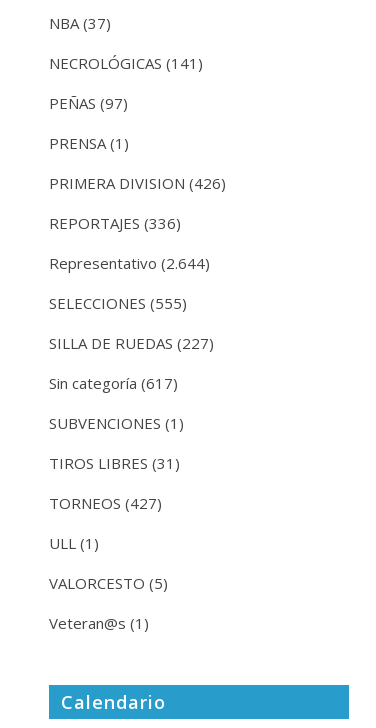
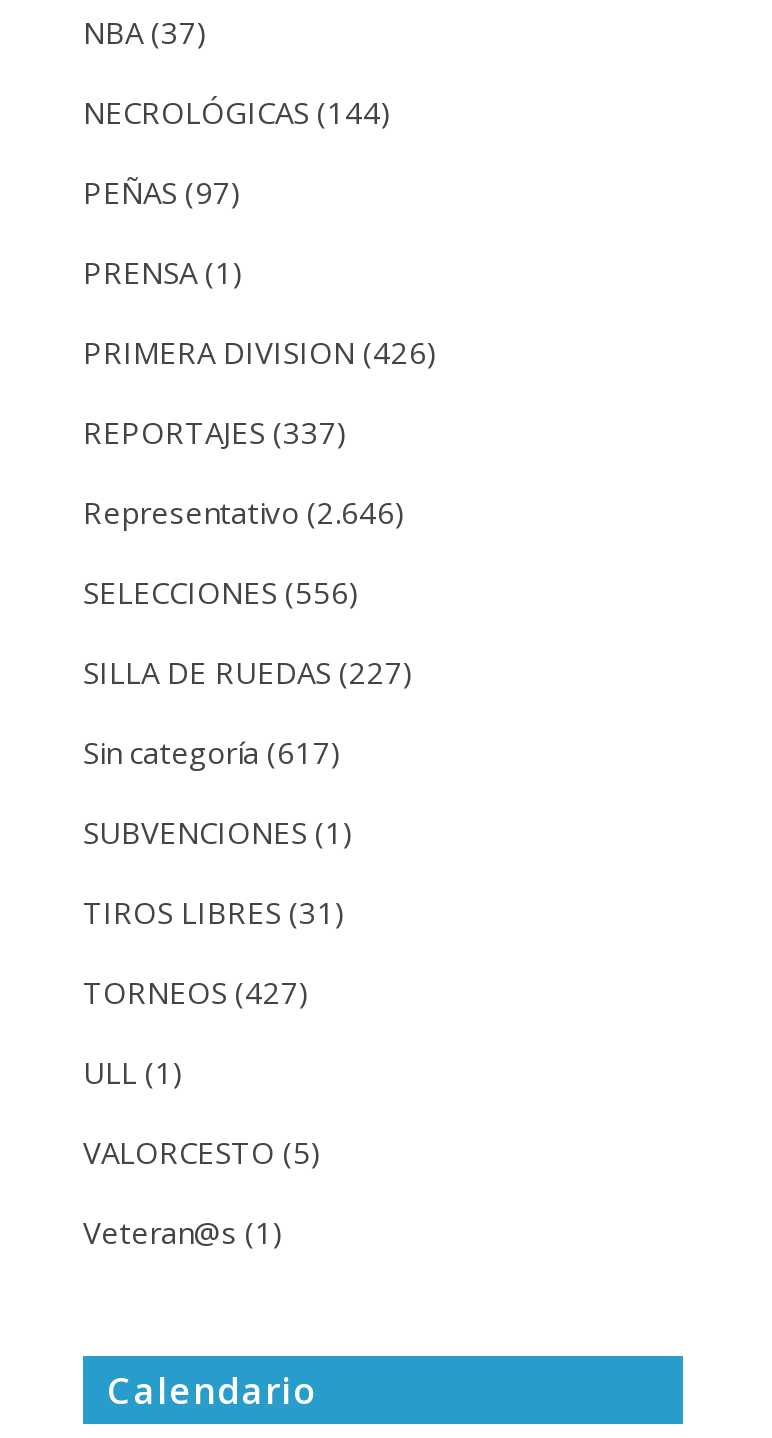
- NECROLÓGICAS (141)
+ NECROLÓGICAS (144)

- REPORTAJES (336)
+ REPORTAJES (337)

- Representativo (2.644)
+ Representativo (2.646)

- SELECCIONES (555)
+ SELECCIONES (556)
